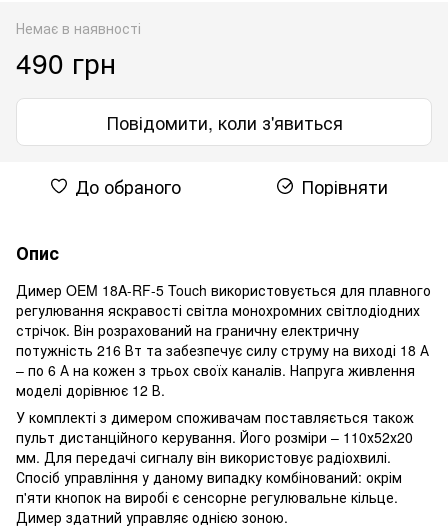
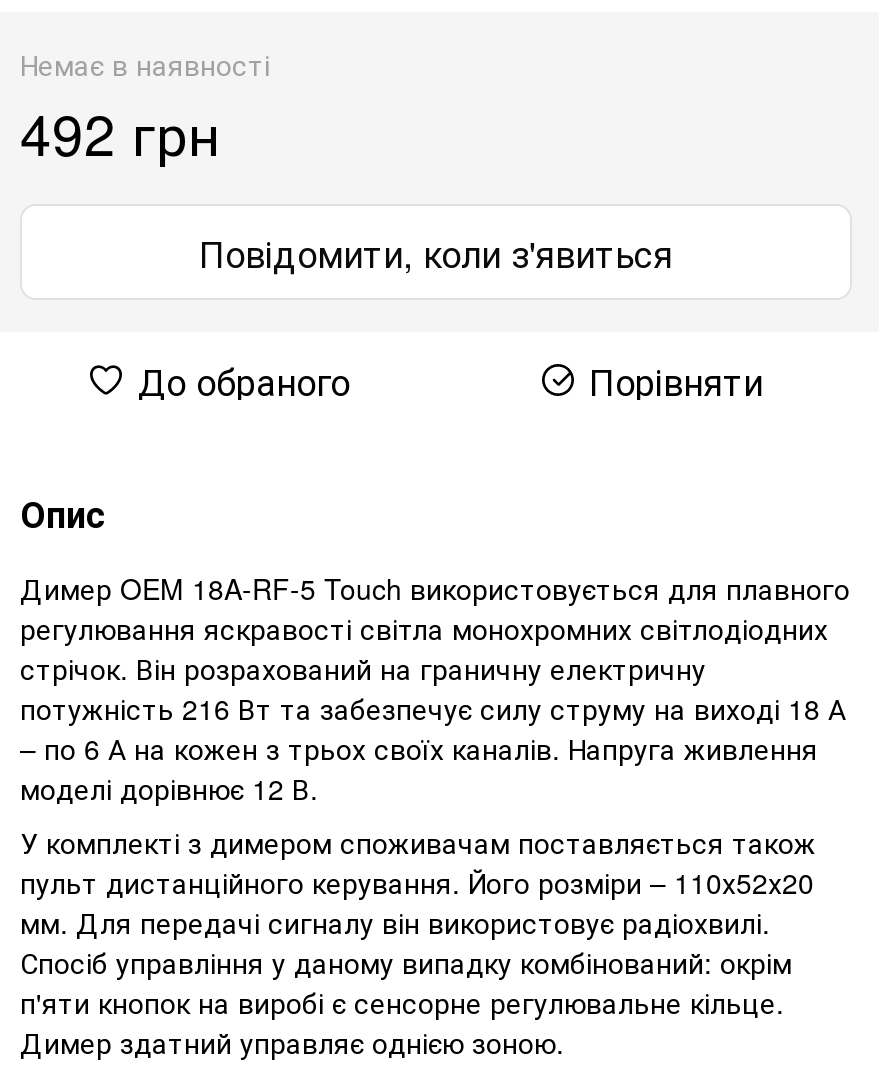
- 490 грн
+ 492 грн
